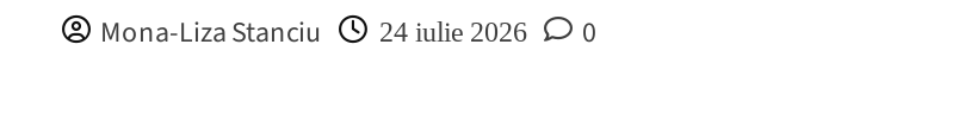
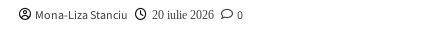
- Mona-Liza Stanciu 24 iulie 2026 0
+ Mona-Liza Stanciu 20 iulie 2026 0
